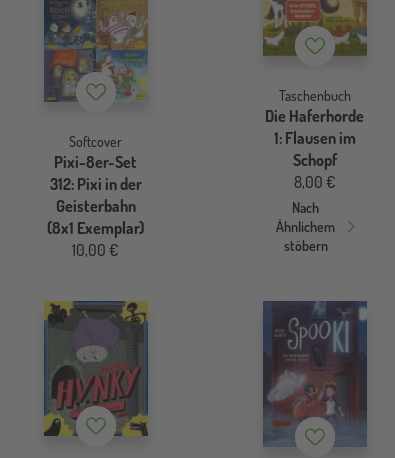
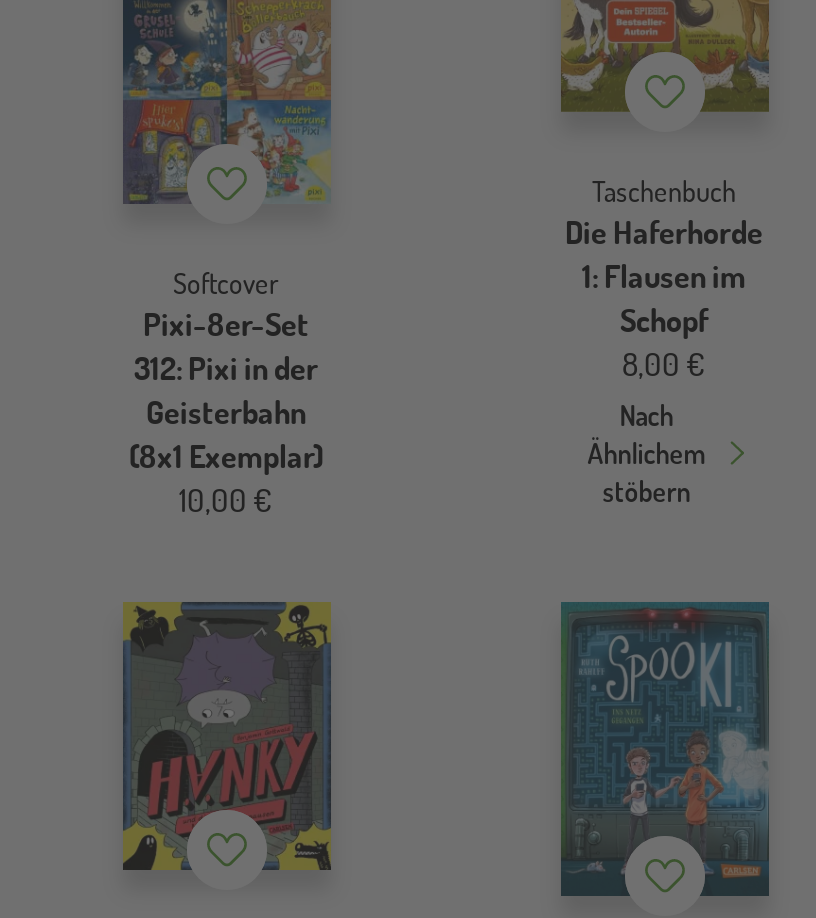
- [image]
+ [image]
